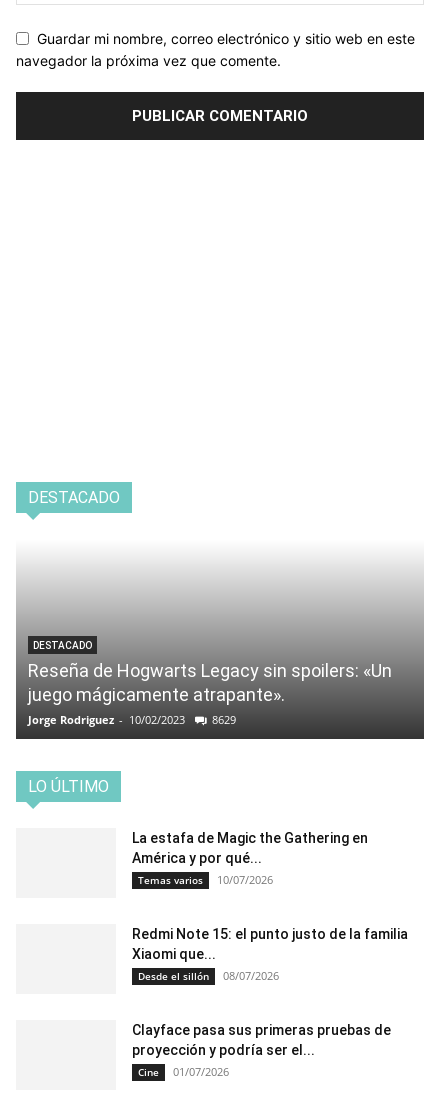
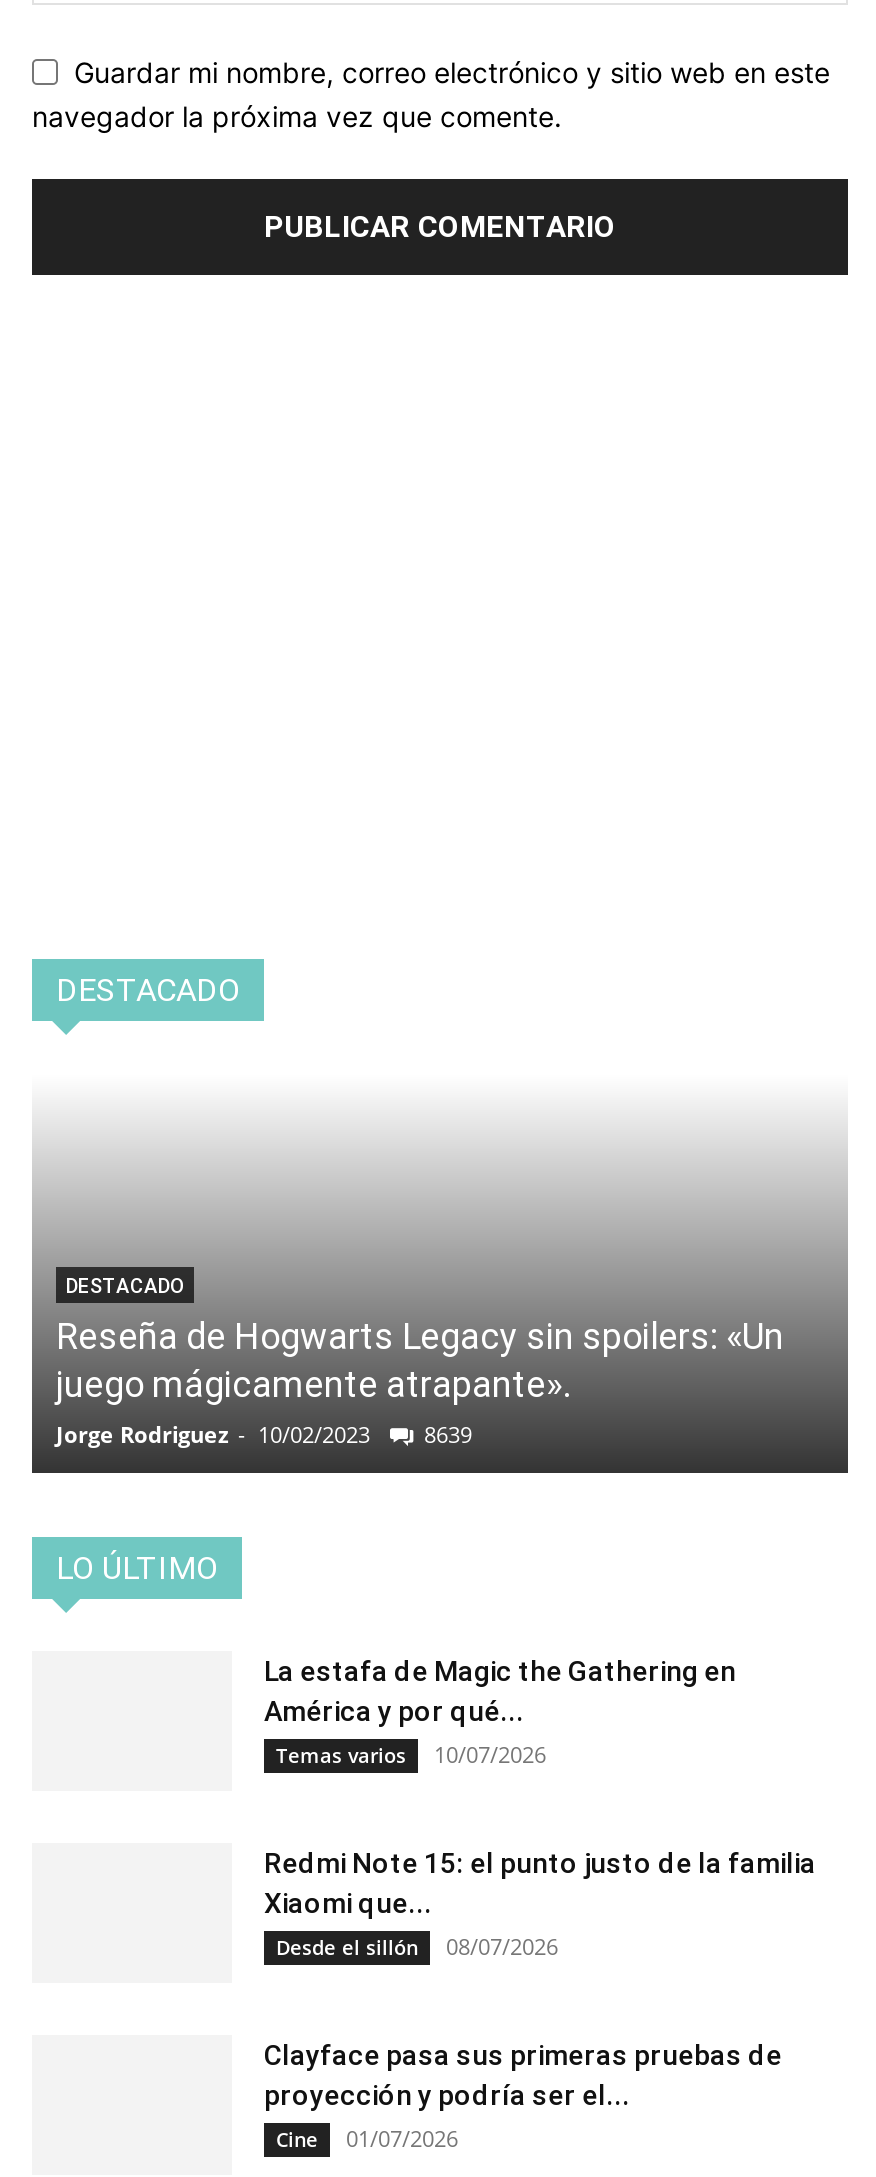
- Jorge Rodriguez - 10/02/2023 8629
+ Jorge Rodriguez - 10/02/2023 8639
